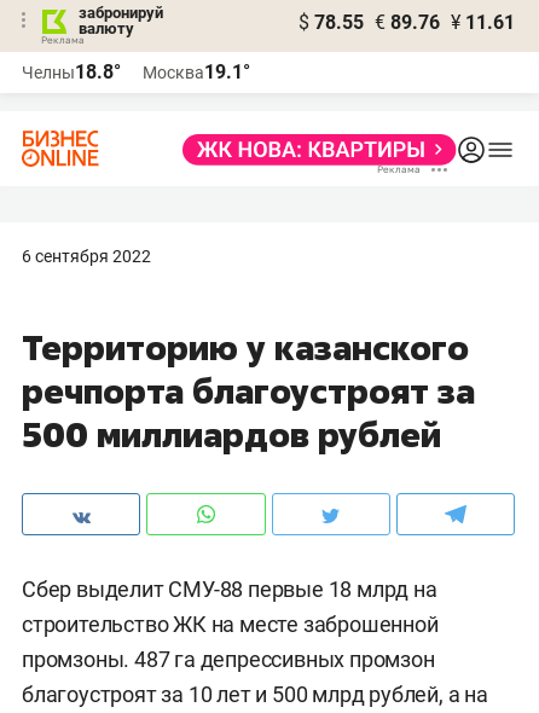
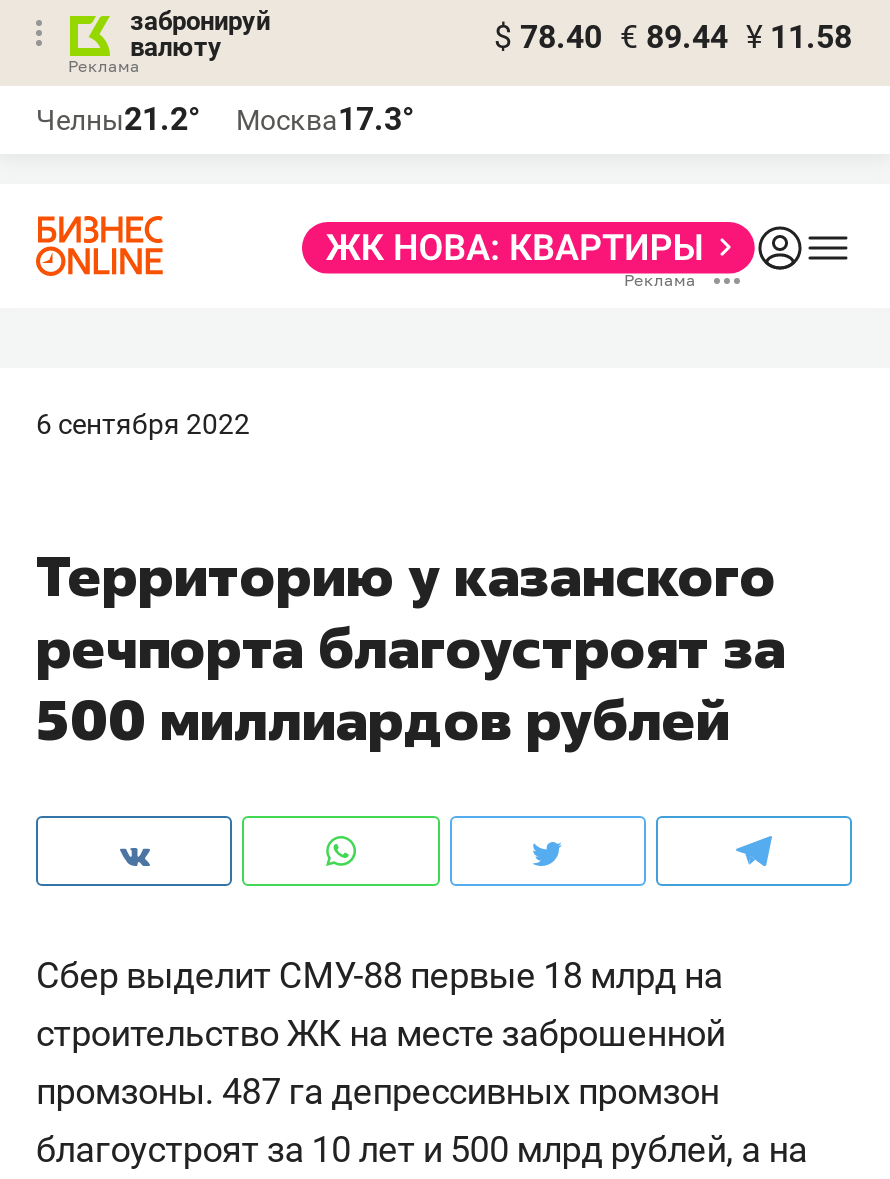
- $ 78.55 € 89.76 ¥ 11.61
+ $ 78.40 € 89.44 ¥ 11.58

- Челны18.8°
+ Челны21.2°

- Москва19.1°
+ Москва17.3°
